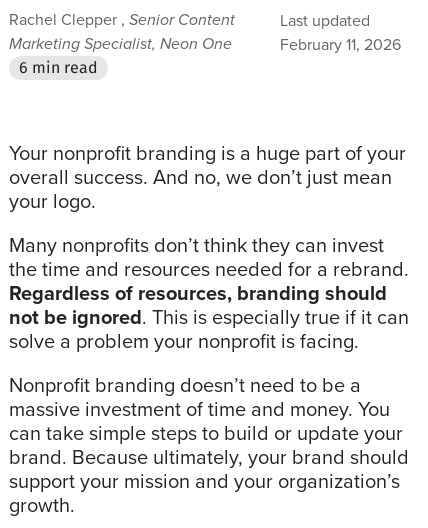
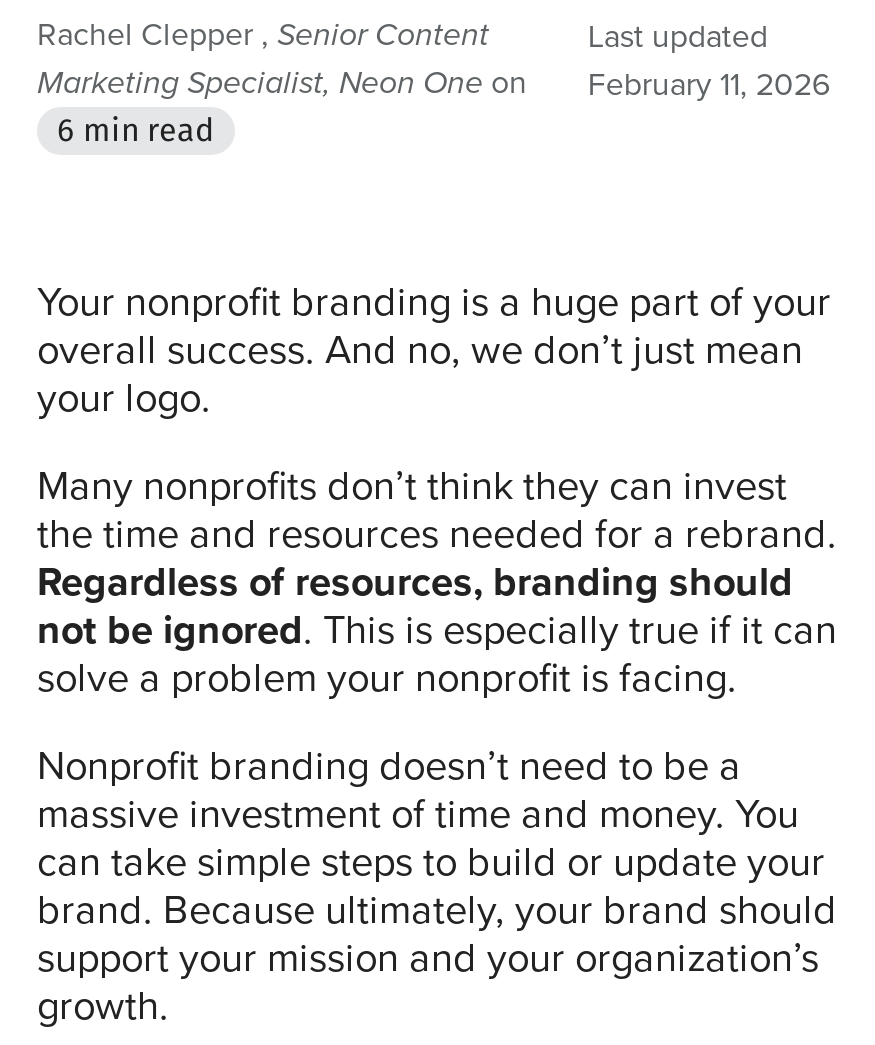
- Marketing Specialist, Neon One
+ Marketing Specialist, Neon One on
